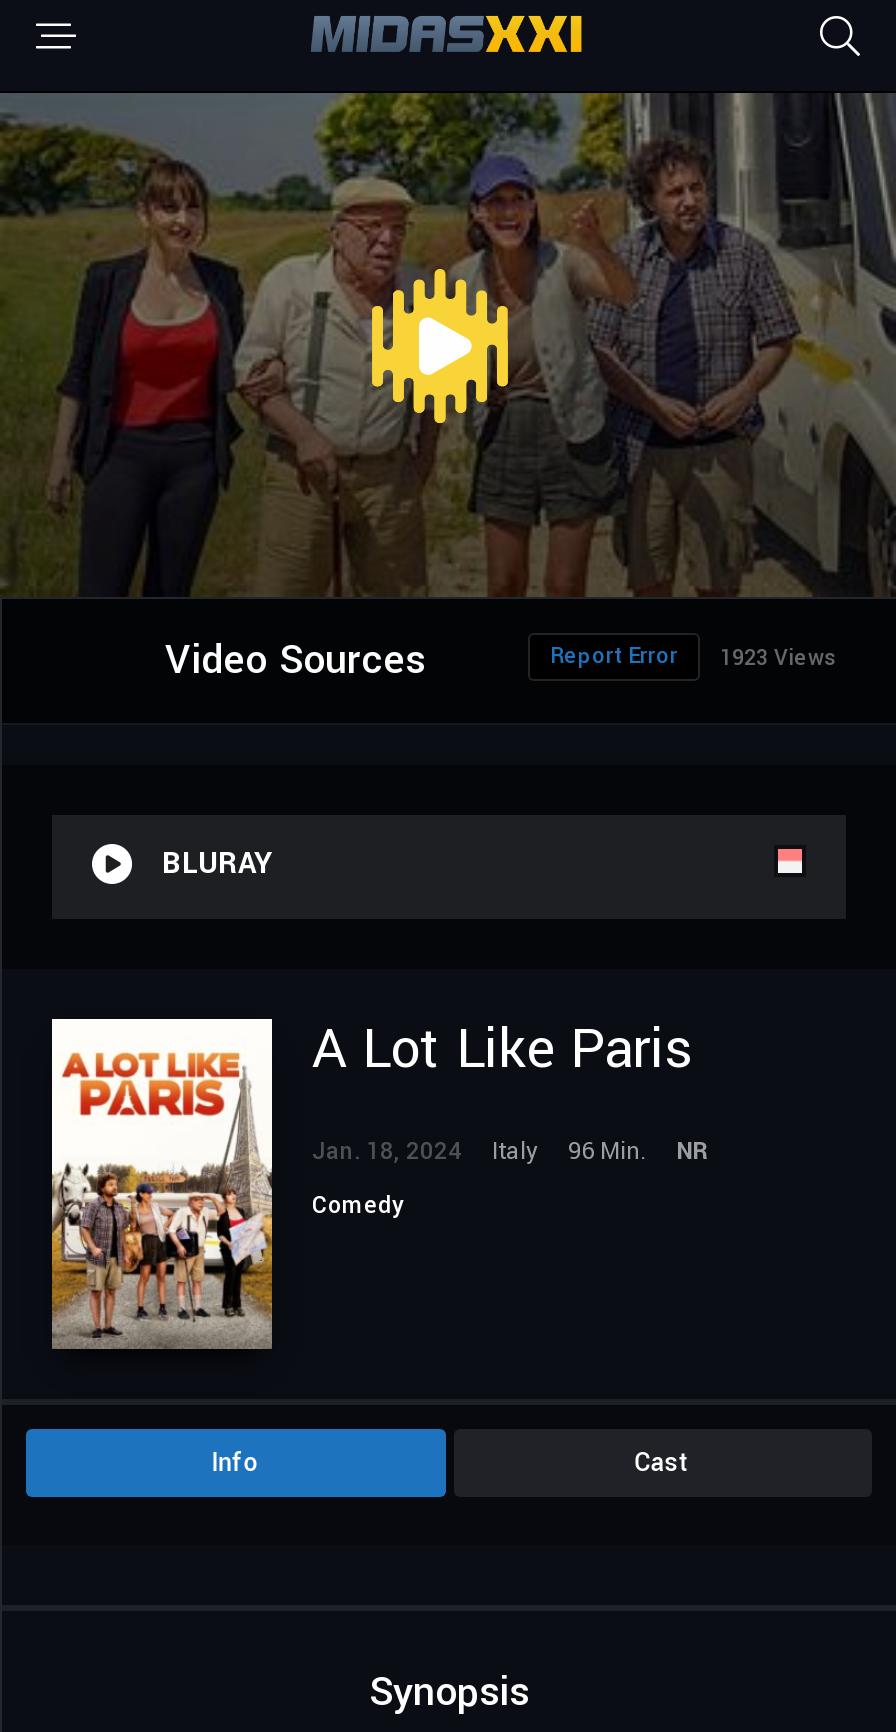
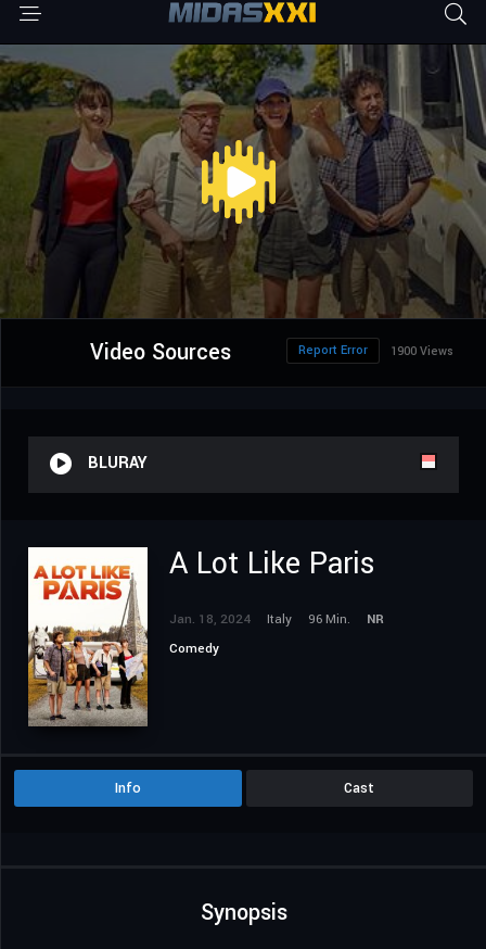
- Report Error 1923 Views
+ Report Error 1900 Views
